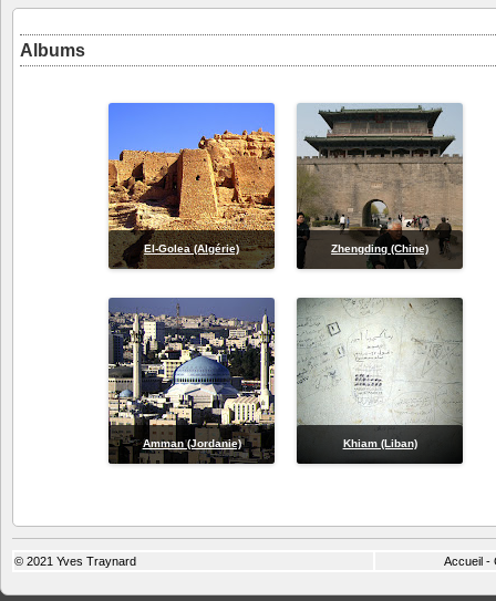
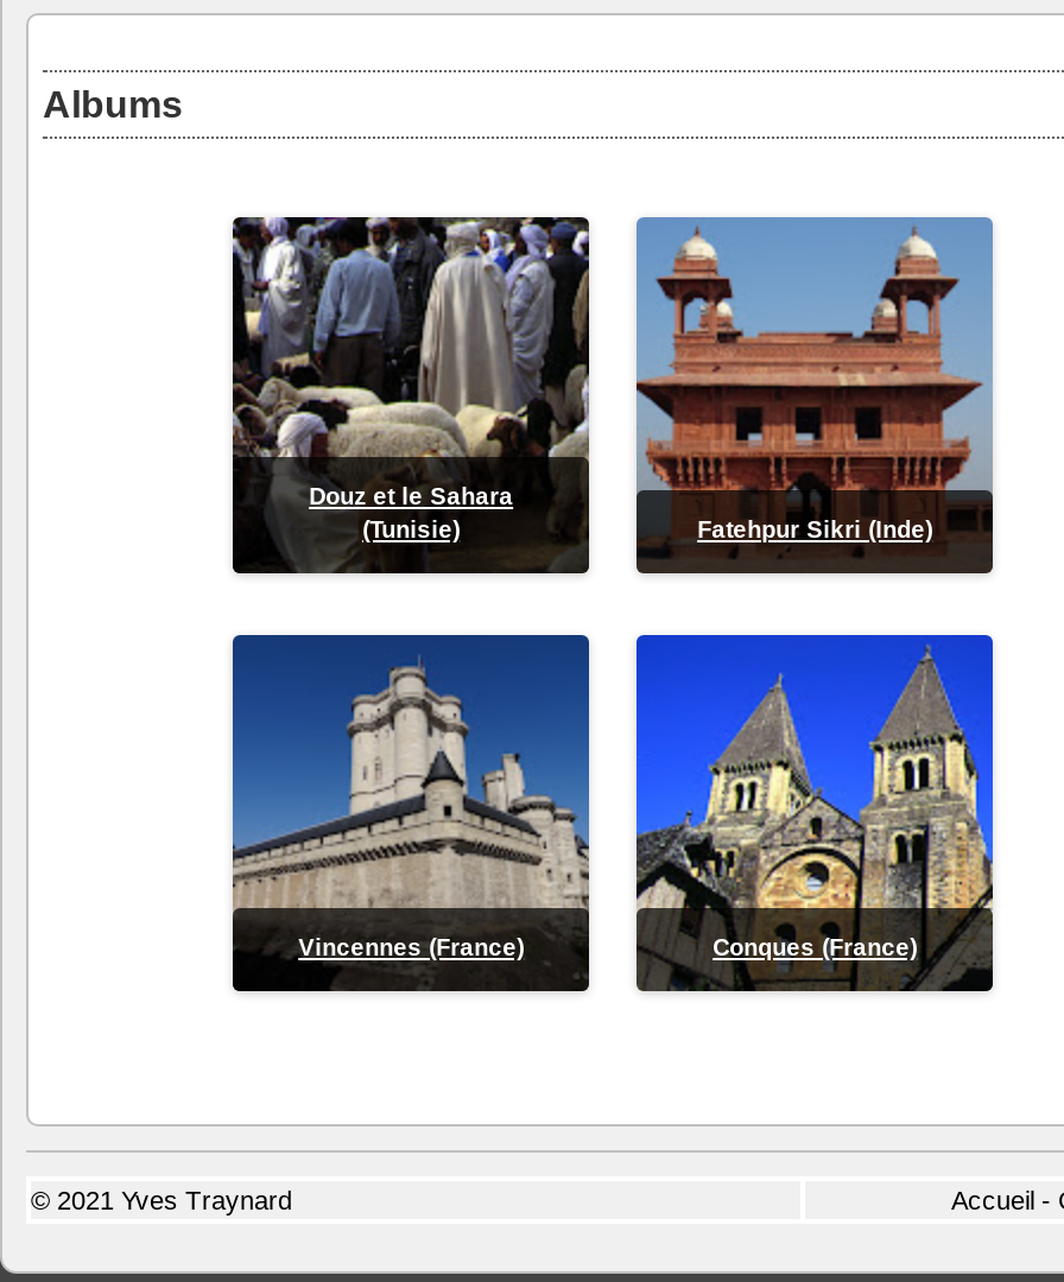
- [image]
- El-Golea (Algérie)
- Zhengding (Chine)
+ [image]
+ Douz et le Sahara
+ (Tunisie)
+ Fatehpur Sikri (Inde)

- [image]
+ [image]

- [image]
- Amman (Jordanie)
- Khiam (Liban)
+ [image]
+ Vincennes (France)
+ Conques (France)

- [image]
+ [image]
